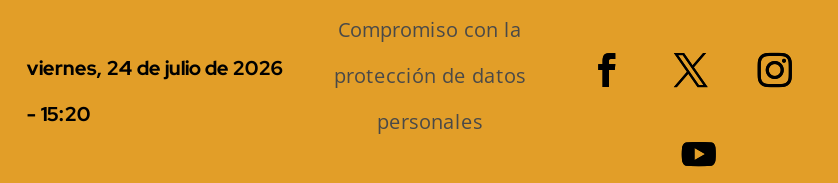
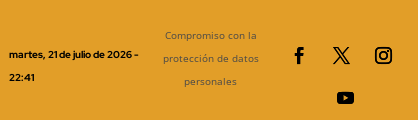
- viernes, 24 de julio de 2026
+ martes, 21 de julio de 2026 -

- - 15:20
+ 22:41
